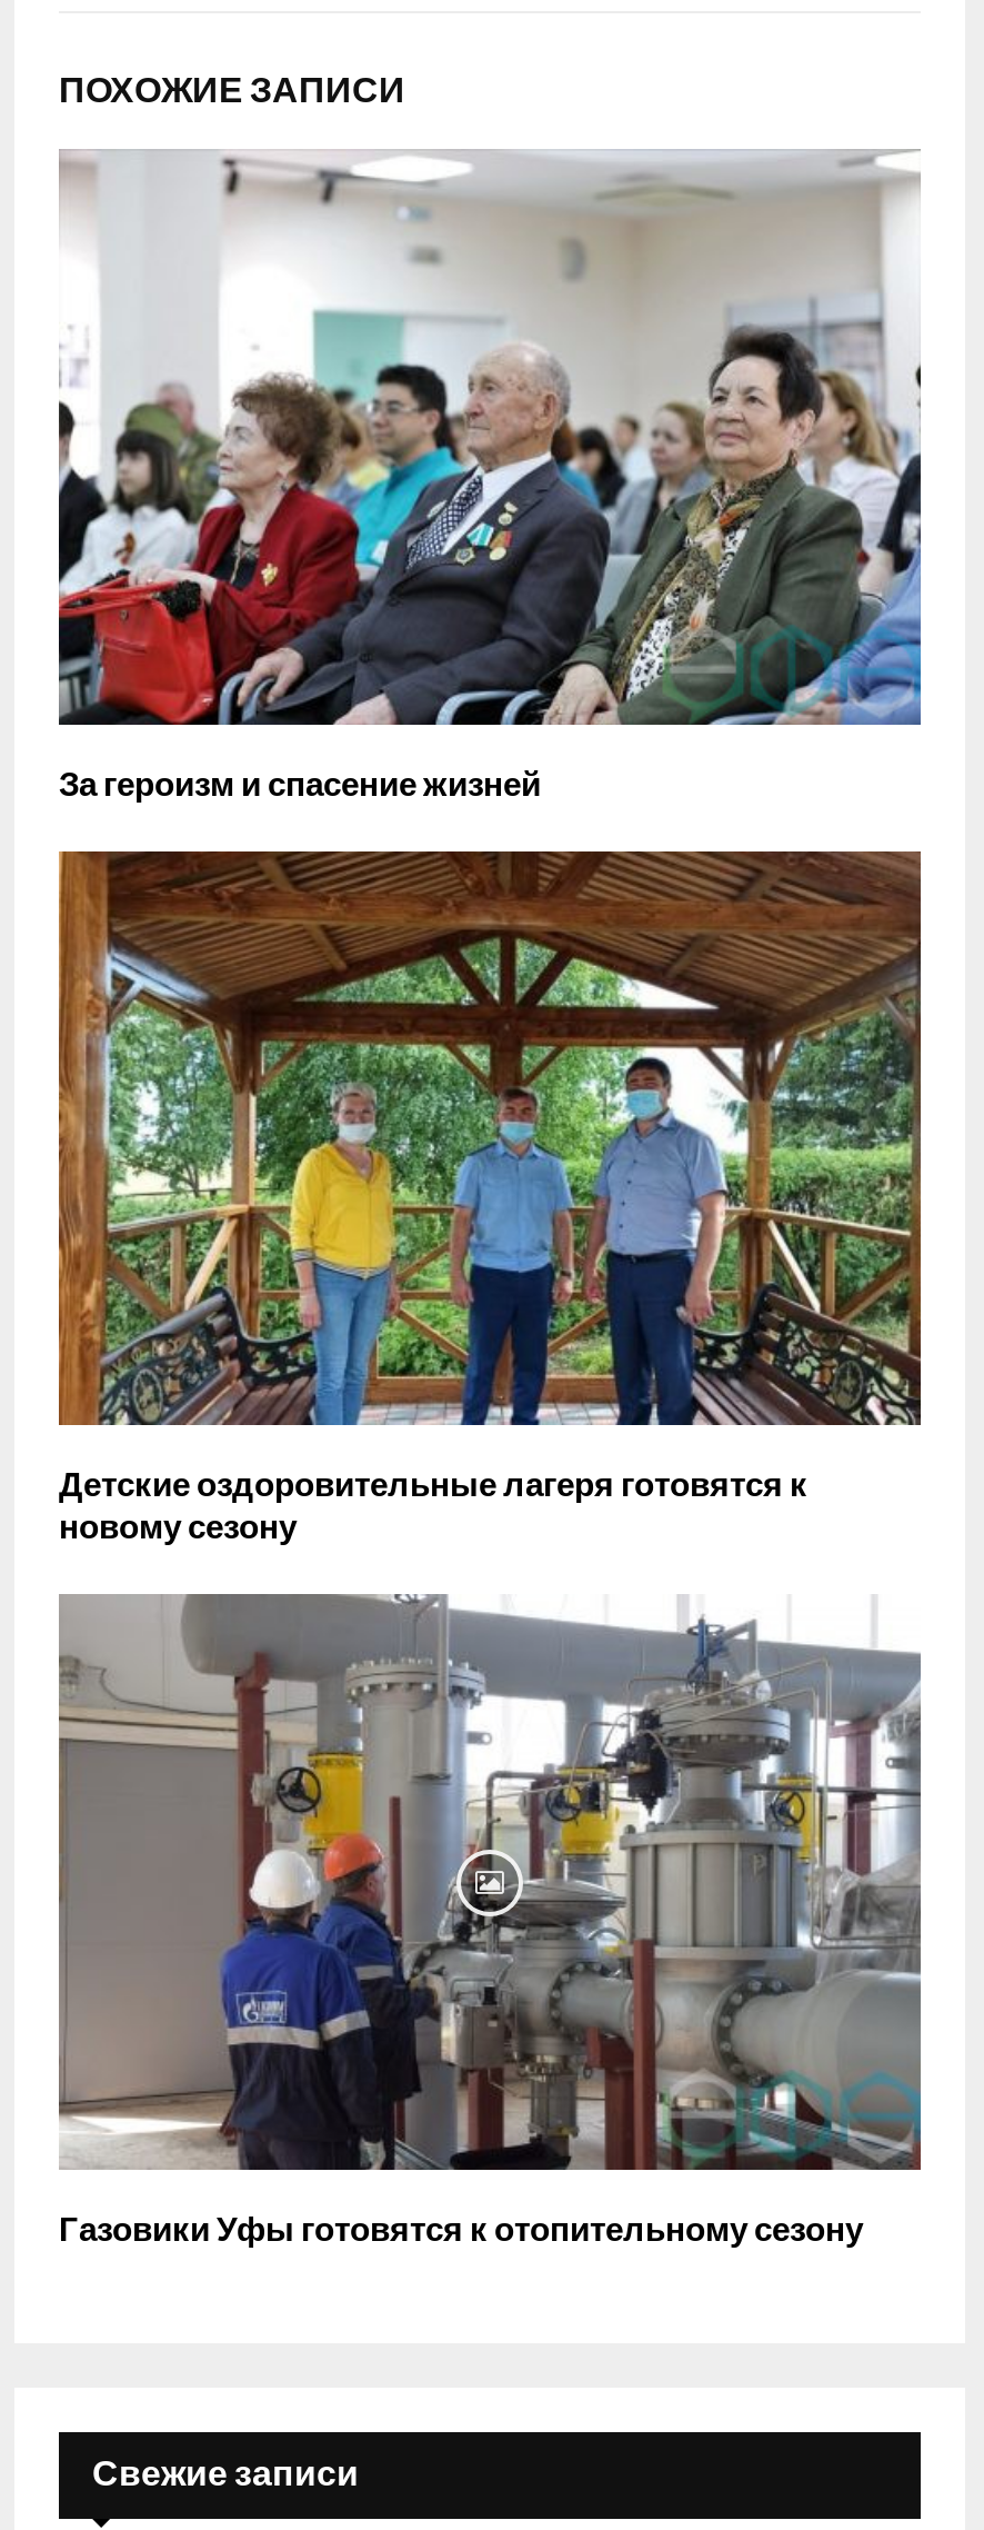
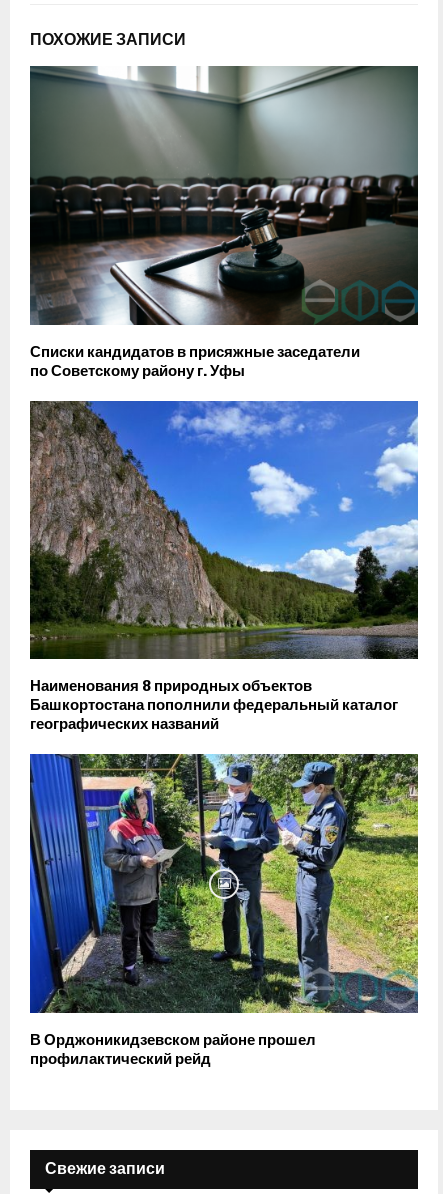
- [image]
- За героизм и спасение жизней
+ [image]
+ Списки кандидатов в присяжные заседатели
+ по Советскому району г. Уфы

- [image]
- Детские оздоровительные лагеря готовятся к
- новому сезону
+ [image]
+ Наименования 8 природных объектов
+ Башкортостана пополнили федеральный каталог
+ географических названий

- [image]
- Газовики Уфы готовятся к отопительному сезону
+ [image]
+ В Орджоникидзевском районе прошел
+ профилактический рейд
